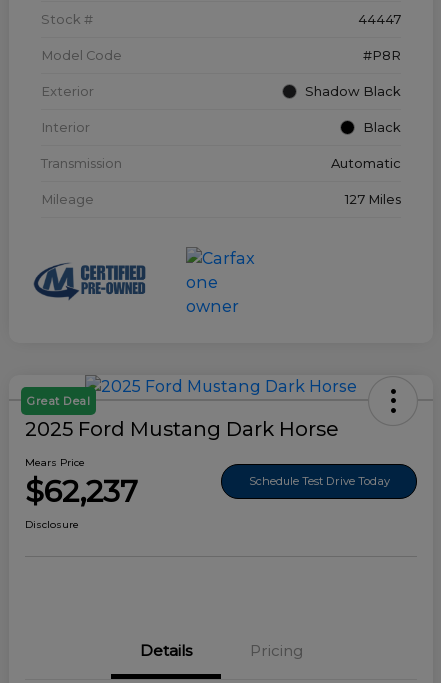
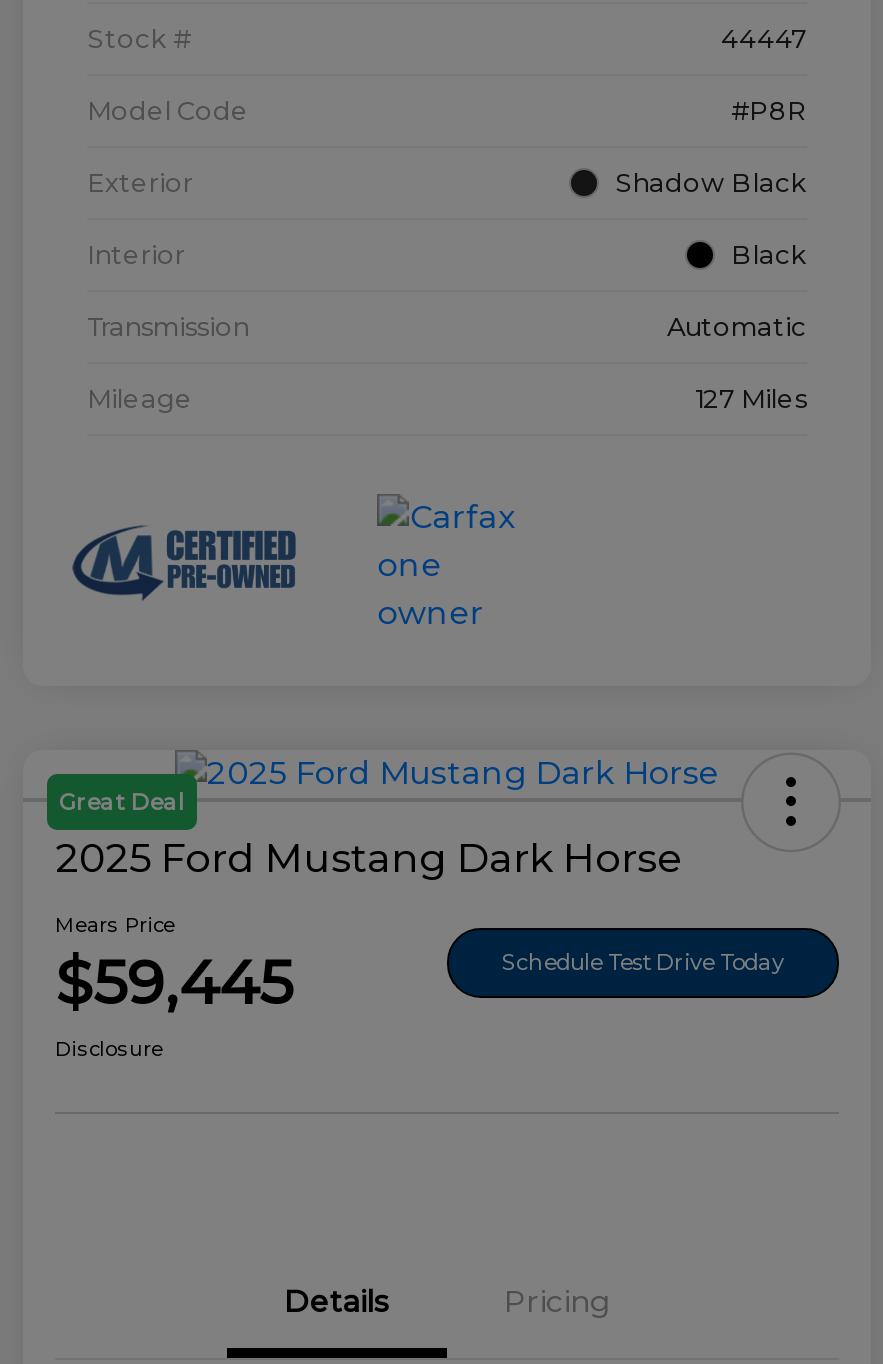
- $62,237
+ $59,445
